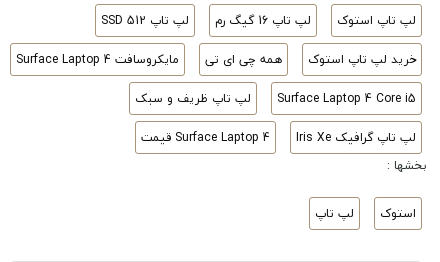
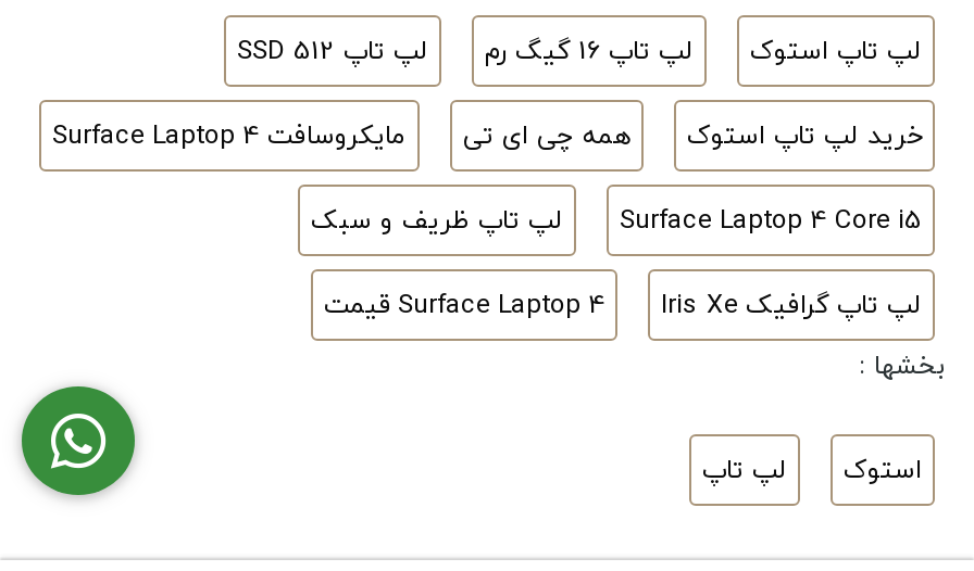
+ [image]
